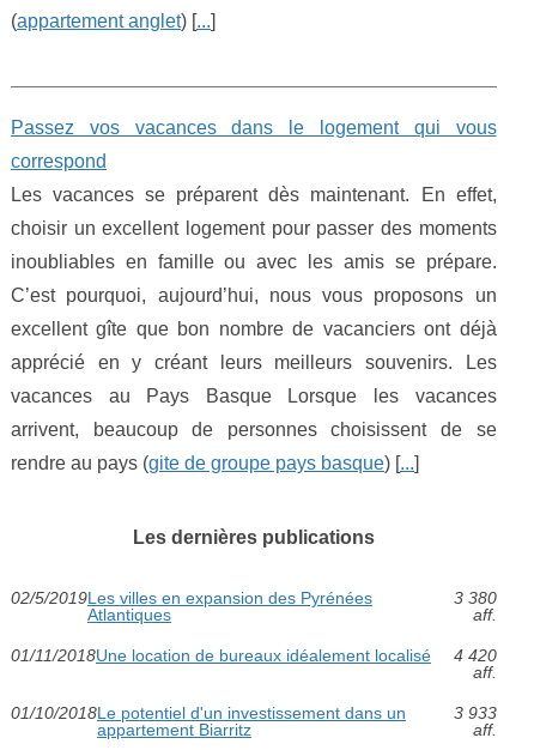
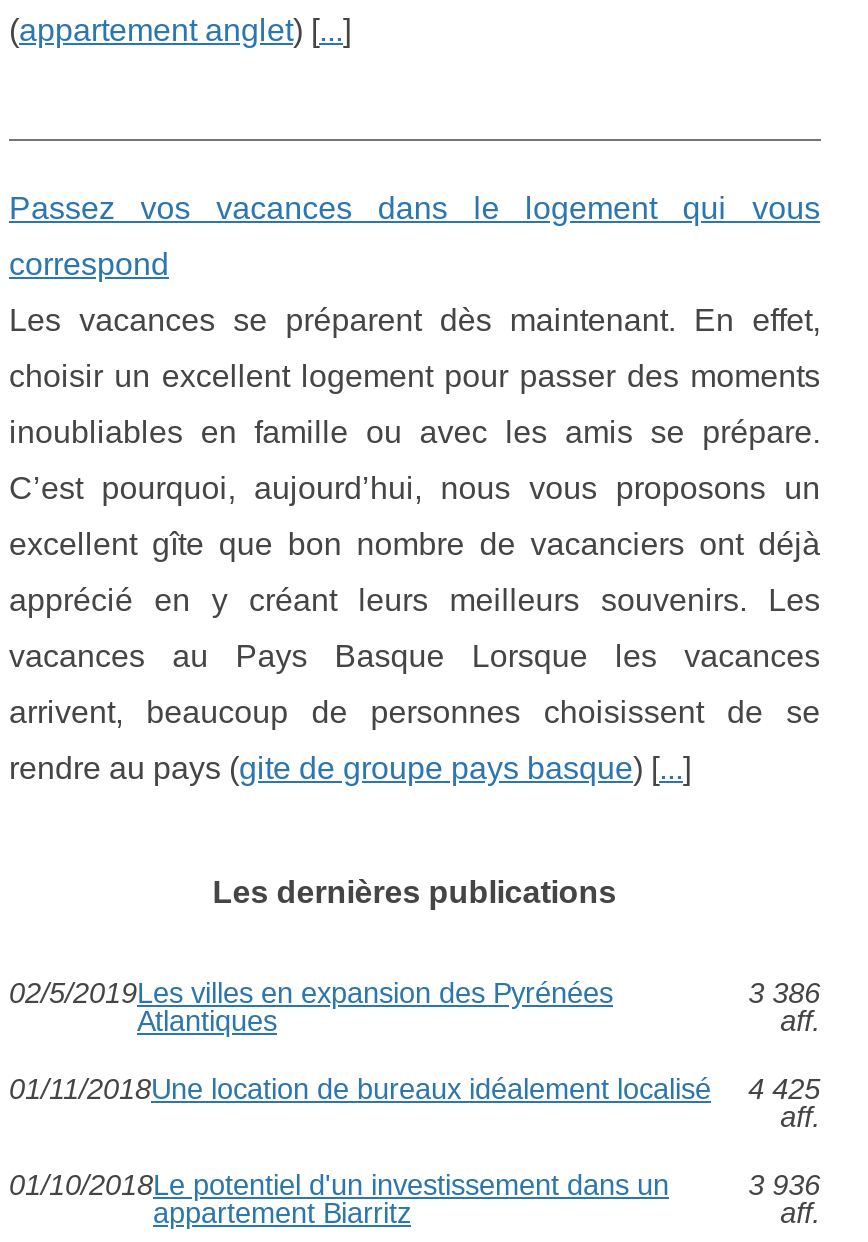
- 3 380
+ 3 386

- 01/11/2018Une location de bureaux idéalement localisé 4 420
+ 01/11/2018Une location de bureaux idéalement localisé 4 425

- 3 933
+ 3 936
